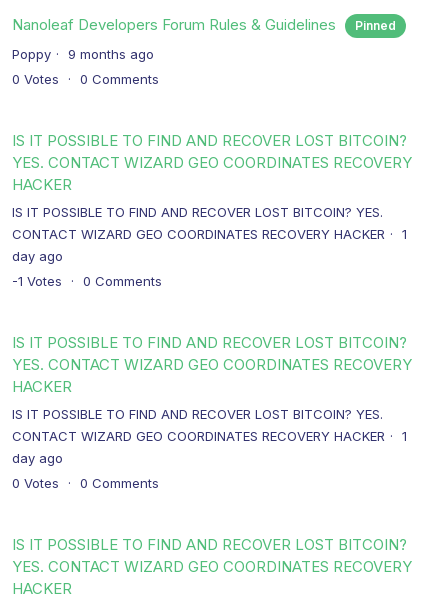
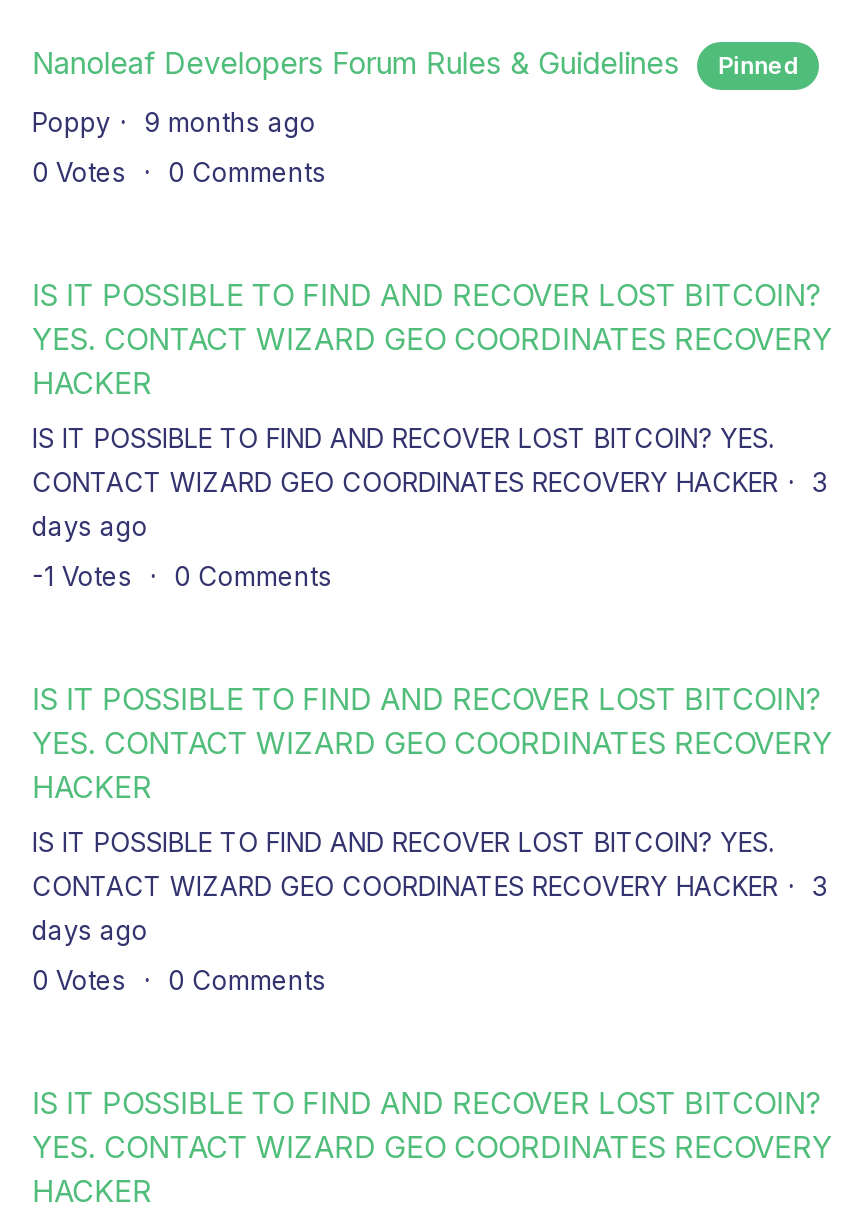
- CONTACT WIZARD GEO COORDINATES RECOVERY HACKER 1
+ CONTACT WIZARD GEO COORDINATES RECOVERY HACKER 3

- day ago
+ days ago

- CONTACT WIZARD GEO COORDINATES RECOVERY HACKER 1
+ CONTACT WIZARD GEO COORDINATES RECOVERY HACKER 3

- day ago
+ days ago
